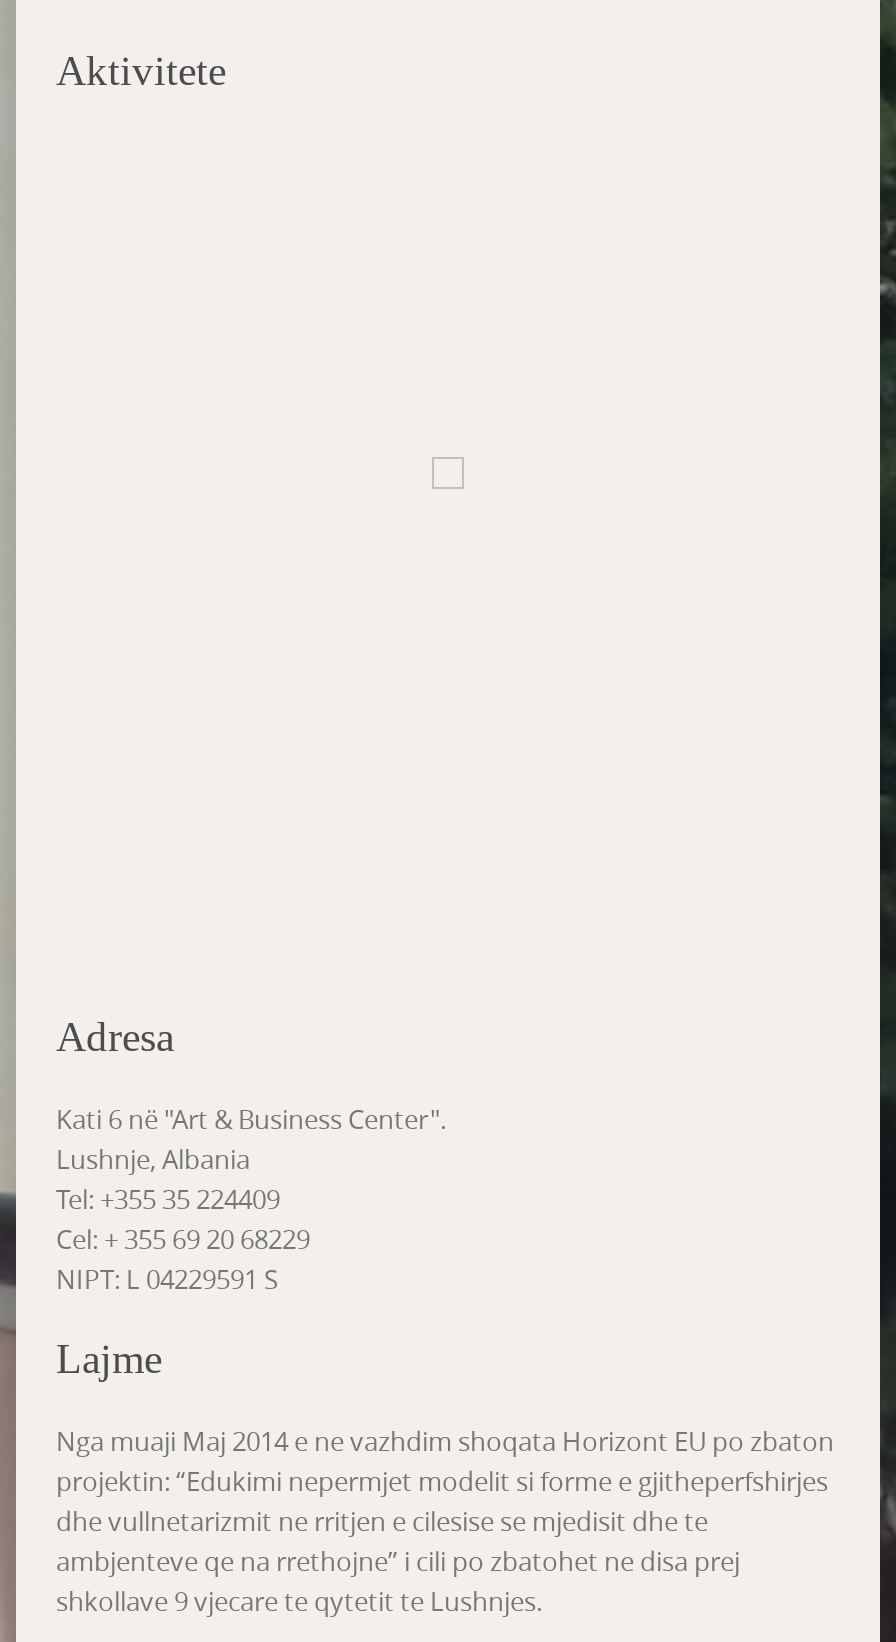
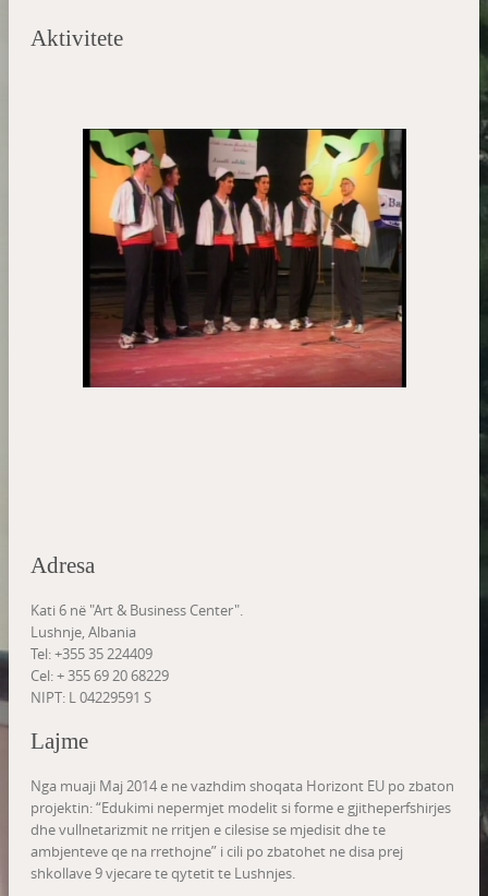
+ [image]
